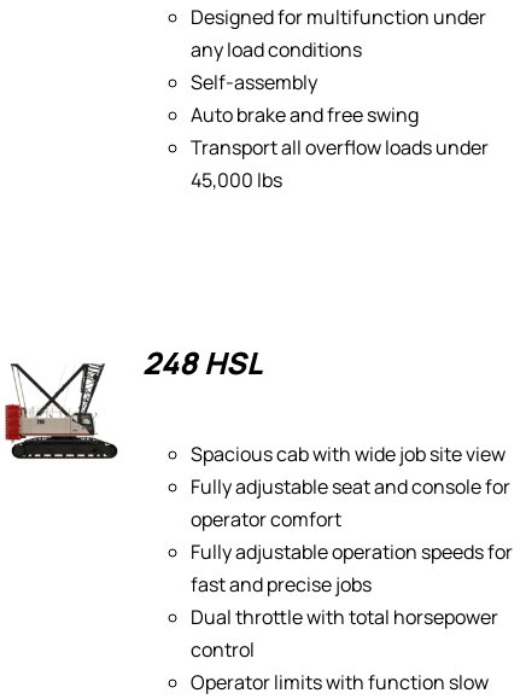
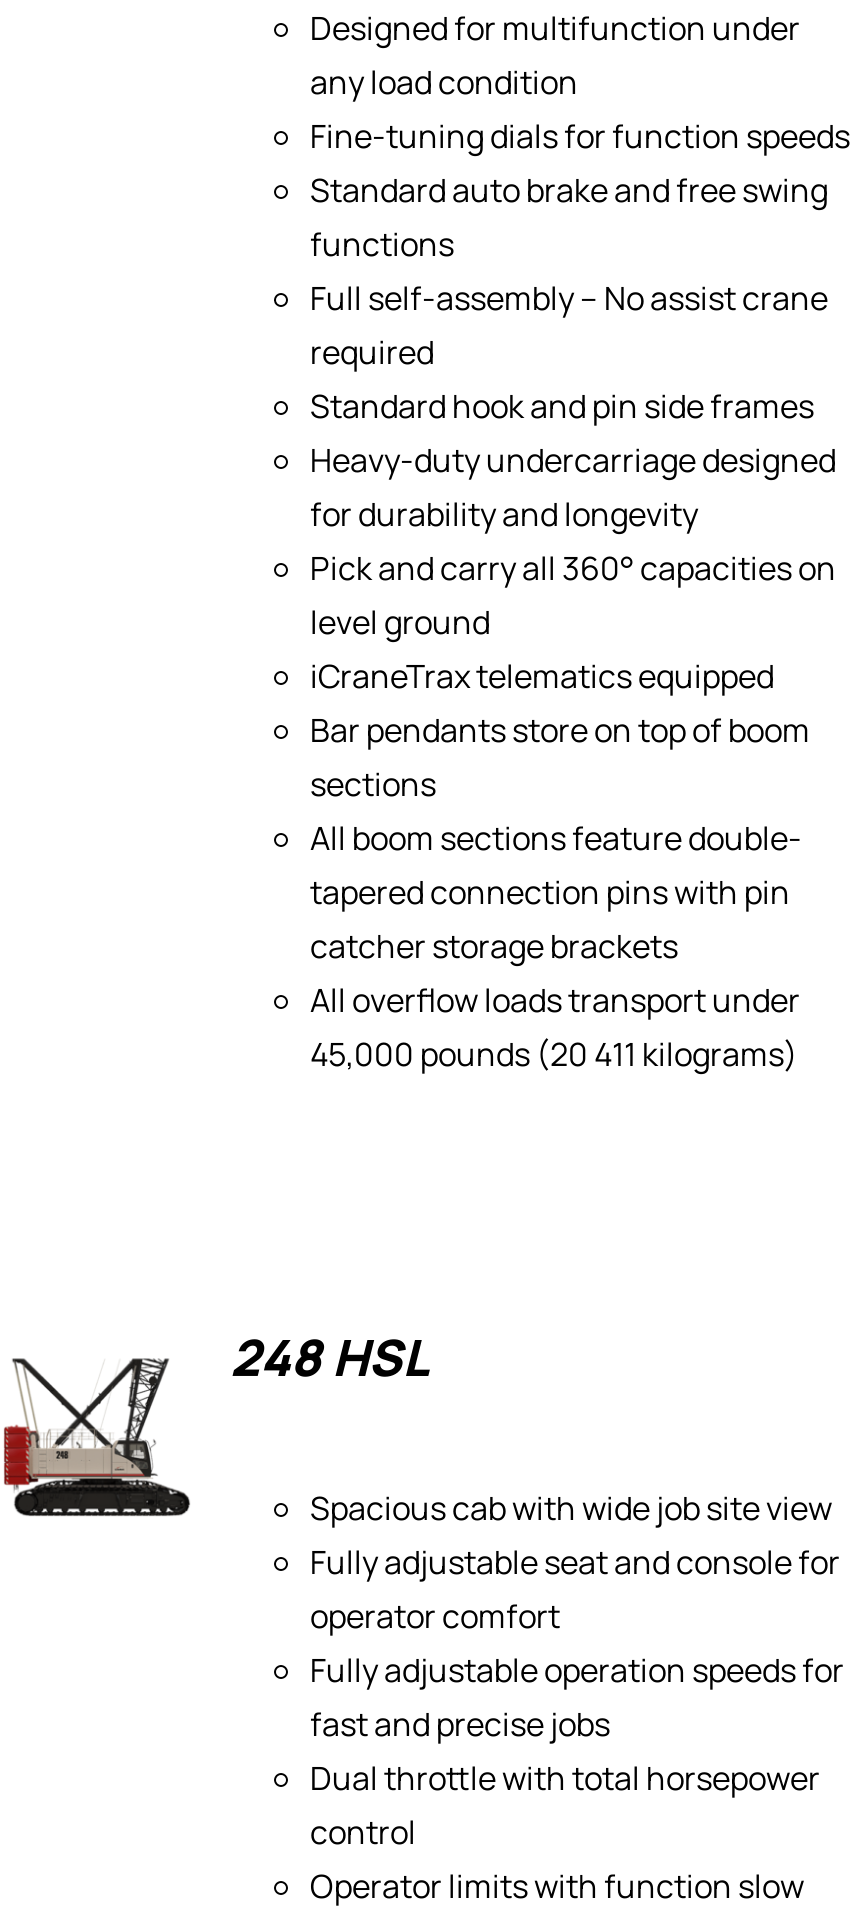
- any load conditions
- Self-assembly
- Auto brake and free swing
- Transport all overflow loads under
- 45,000 lbs
+ any load condition
+ Fine-tuning dials for function speeds
+ Standard auto brake and free swing
+ functions
+ Full self-assembly – No assist crane
+ required
+ Standard hook and pin side frames
+ Heavy-duty undercarriage designed
+ for durability and longevity
+ Pick and carry all 360° capacities on
+ level ground
+ iCraneTrax telematics equipped
+ Bar pendants store on top of boom
+ sections
+ All boom sections feature double-
+ tapered connection pins with pin
+ catcher storage brackets
+ All overflow loads transport under
+ 45,000 pounds (20 411 kilograms)
